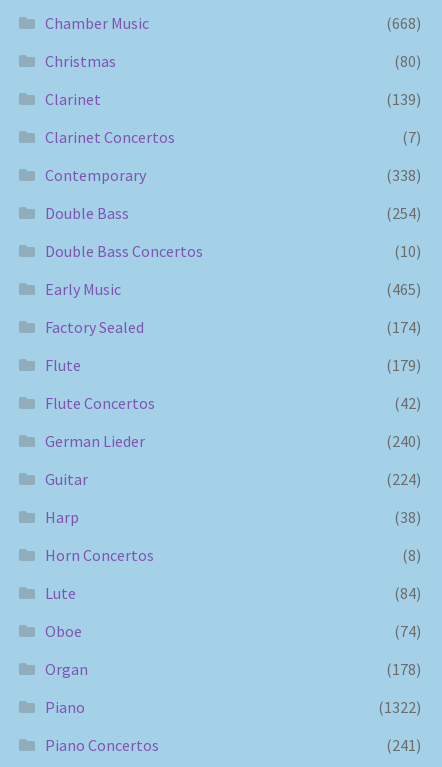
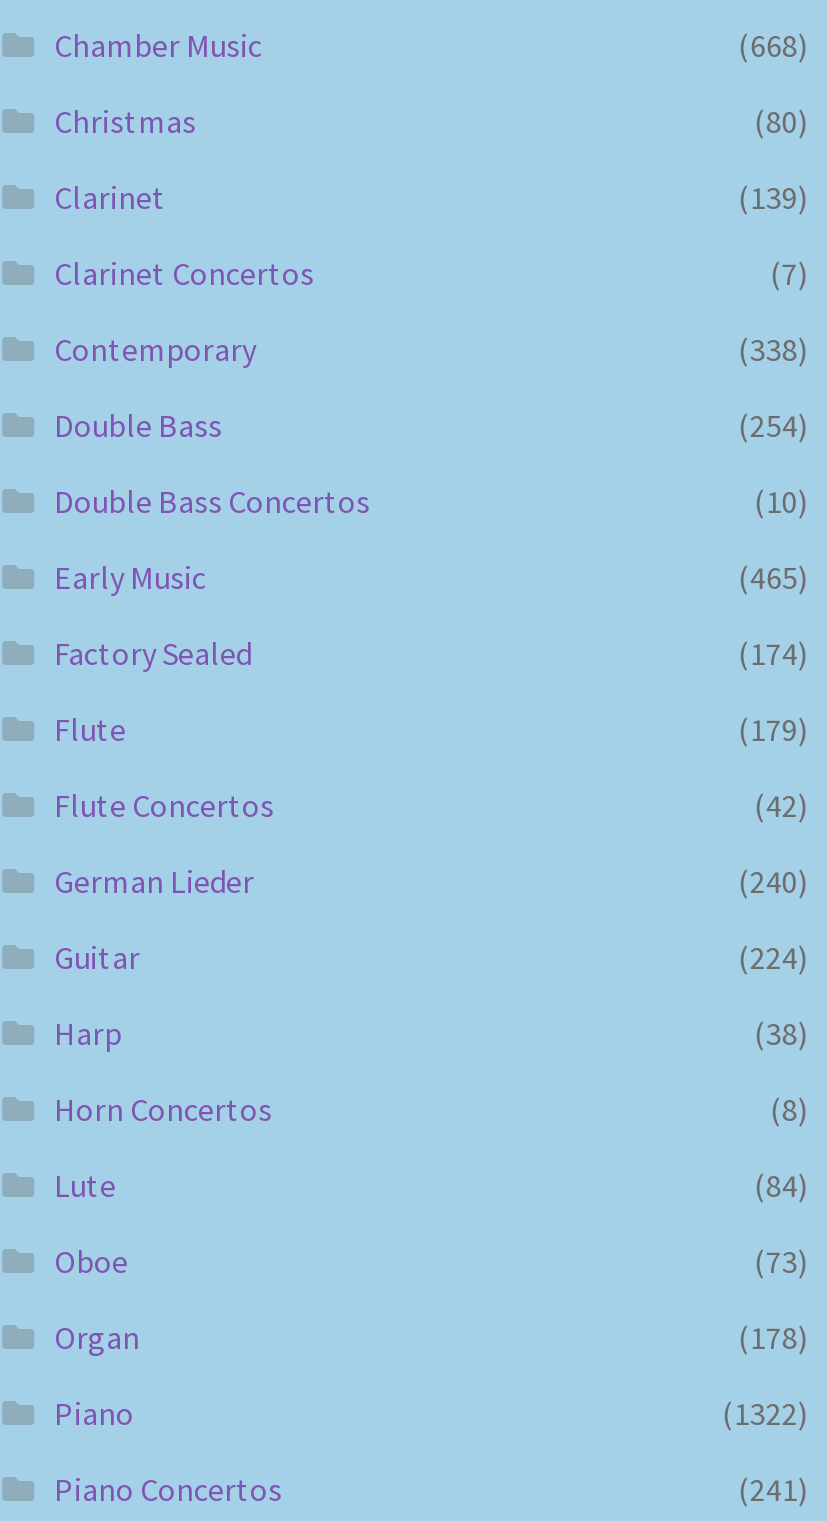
- (74)
+ (73)
